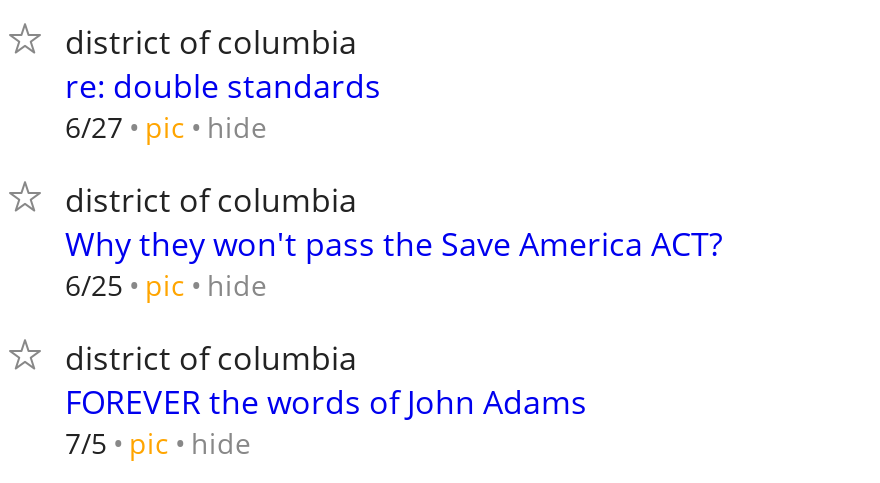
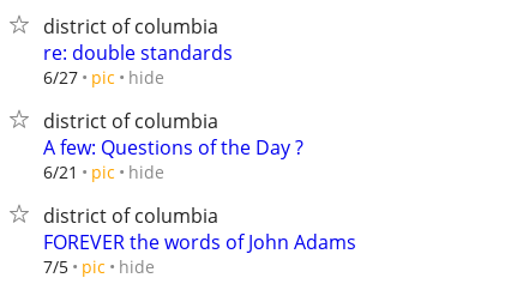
- Why they won't pass the Save America ACT?
- 6/25 pic hide
+ A few: Questions of the Day ?
+ 6/21 pic hide
